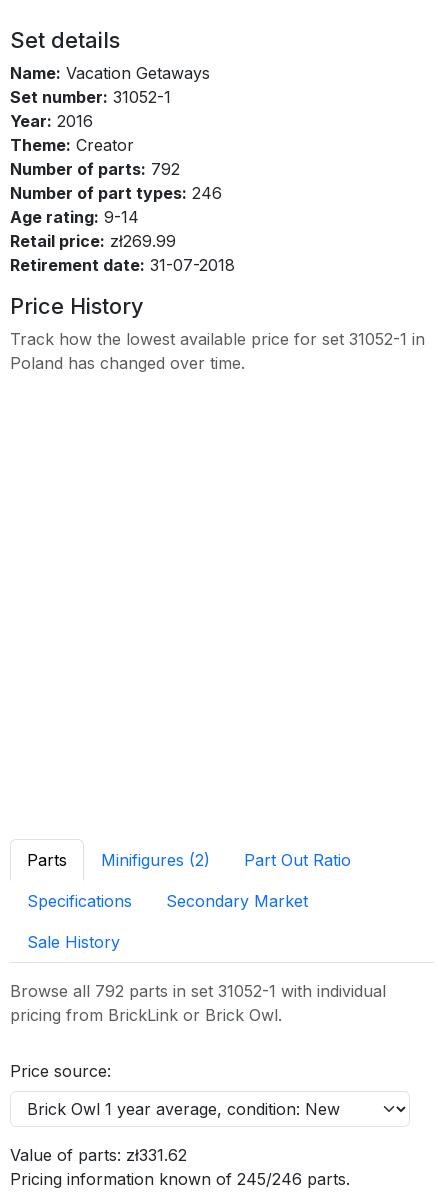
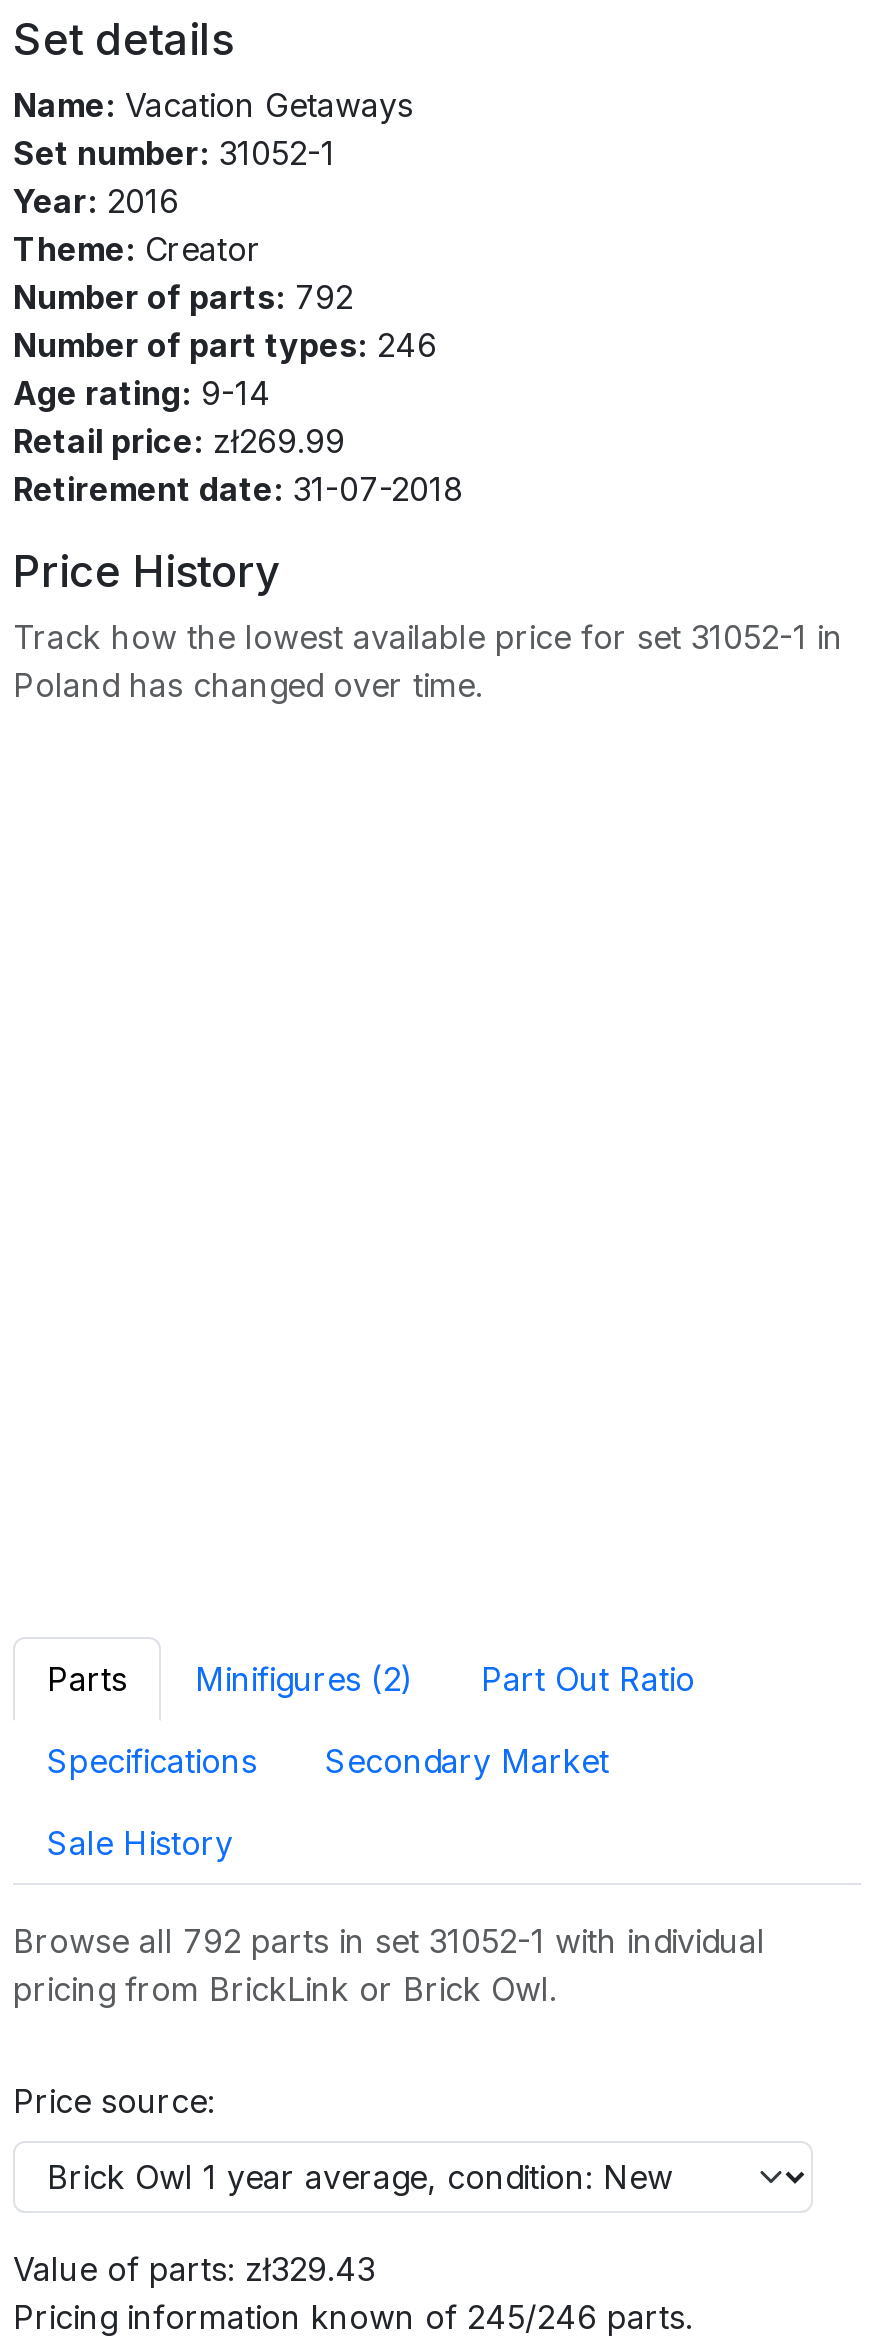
- Value of parts: zł331.62
+ Value of parts: zł329.43
